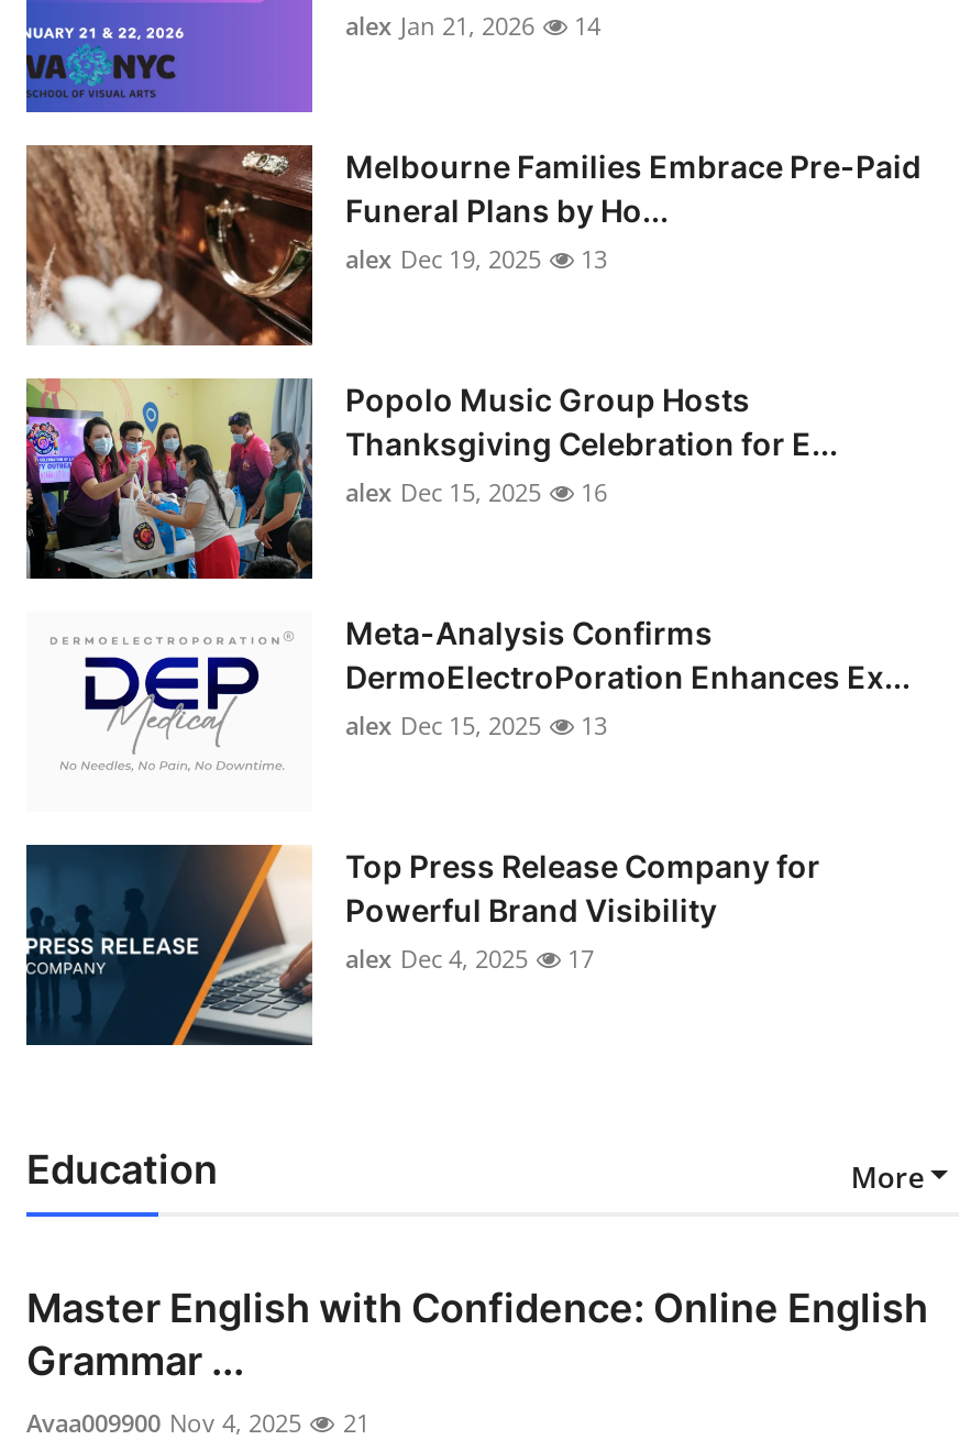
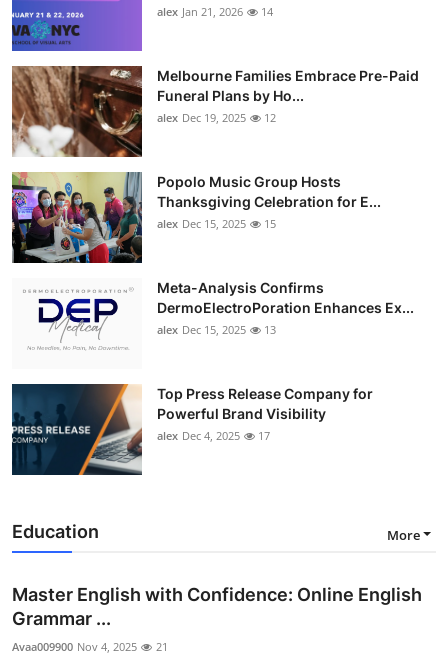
- alex Dec 19, 2025 13
+ alex Dec 19, 2025 12

- alex Dec 15, 2025 16
+ alex Dec 15, 2025 15
